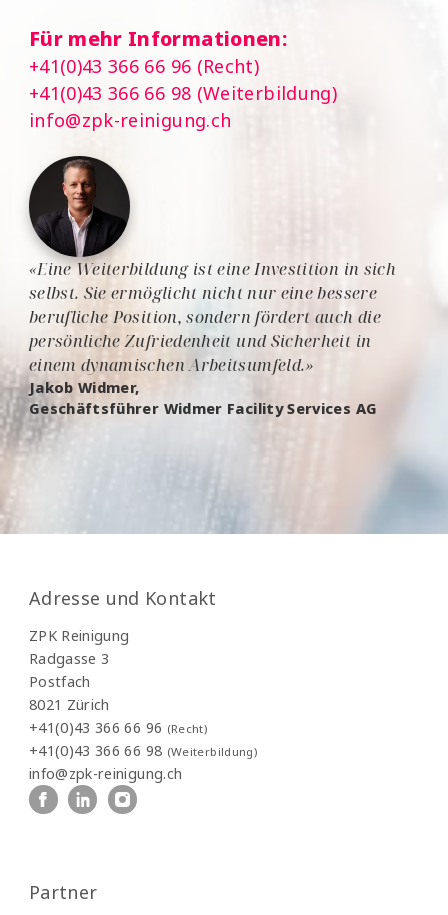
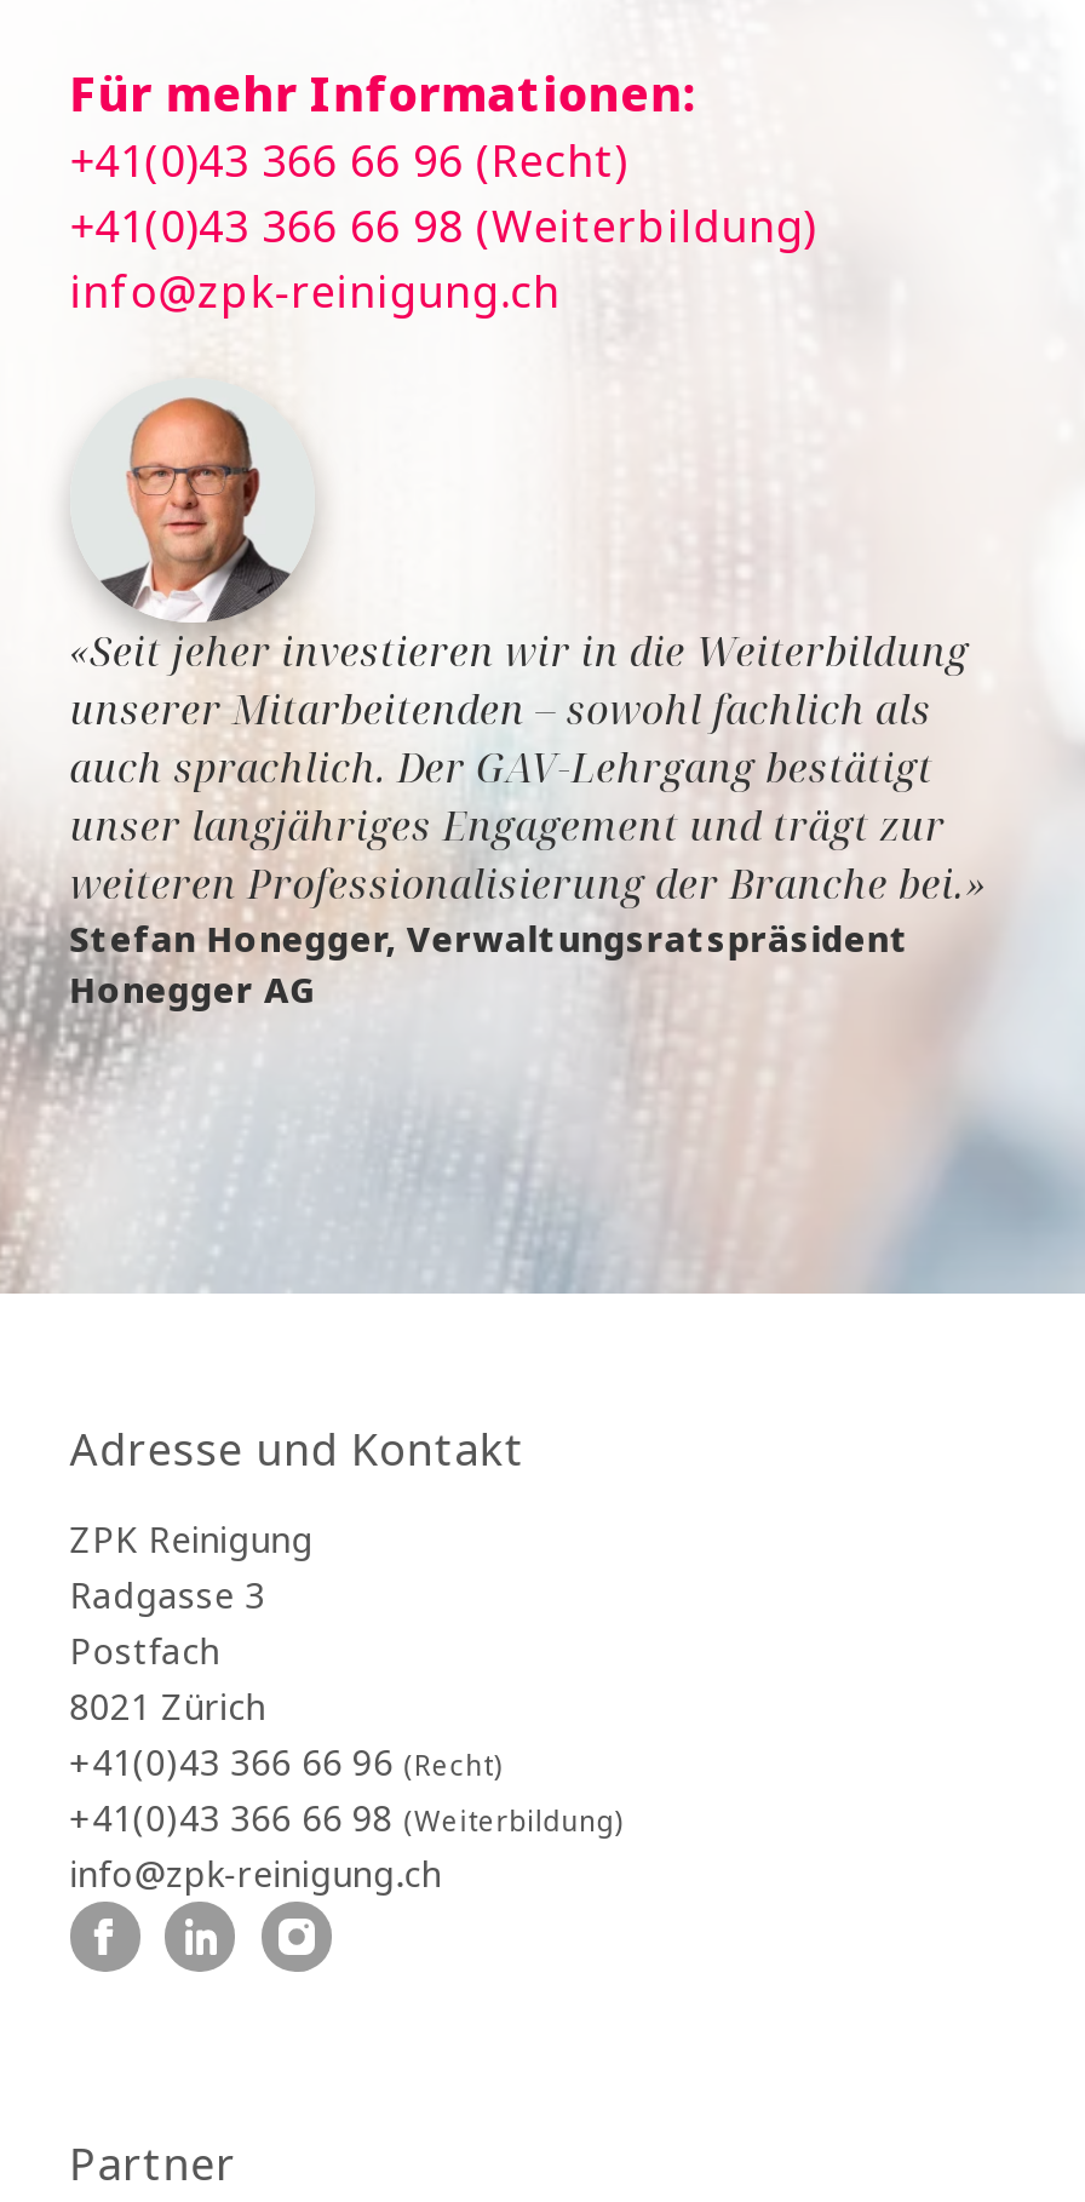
- [image]
- «Eine Weiterbildung ist eine Investition in sich
- selbst. Sie ermöglicht nicht nur eine bessere
- berufliche Position, sondern fördert auch die
- persönliche Zufriedenheit und Sicherheit in
- einem dynamischen Arbeitsumfeld.»
- Jakob Widmer,
- Geschäftsführer Widmer Facility Services AG
+ [image]
+ «Seit jeher investieren wir in die Weiterbildung
+ unserer Mitarbeitenden – sowohl fachlich als
+ auch sprachlich. Der GAV-Lehrgang bestätigt
+ unser langjähriges Engagement und trägt zur
+ weiteren Professionalisierung der Branche bei.»
+ Stefan Honegger, Verwaltungsratspräsident
+ Honegger AG
